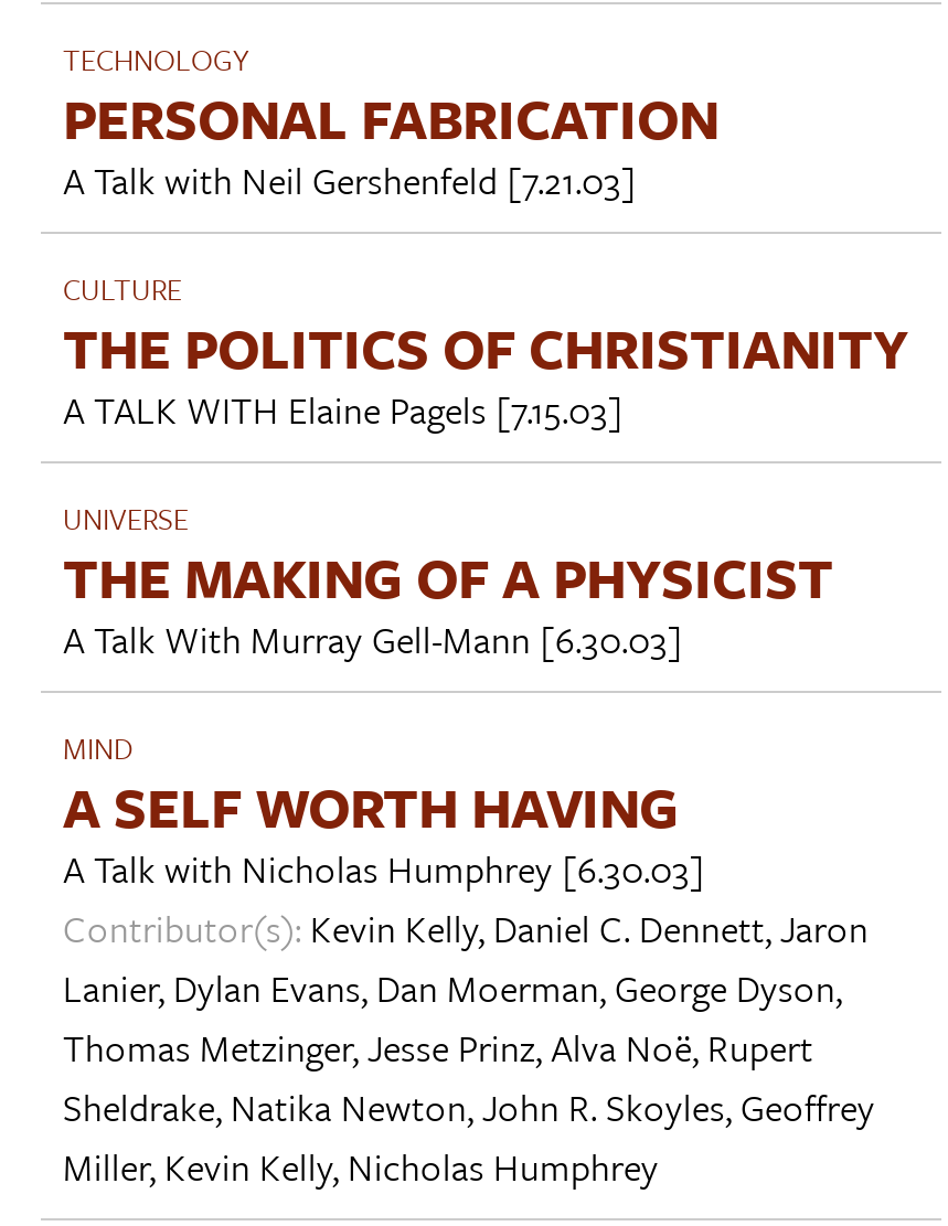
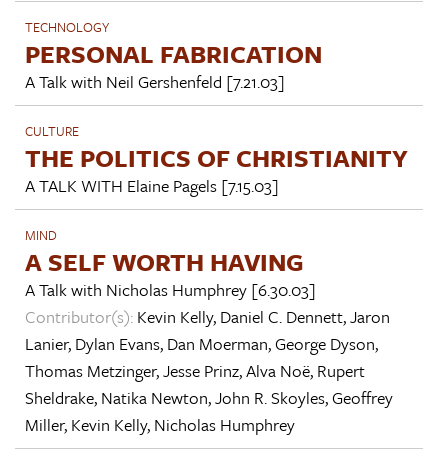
- UNIVERSE
- THE MAKING OF A PHYSICIST
- A Talk With Murray Gell-Mann [6.30.03]
